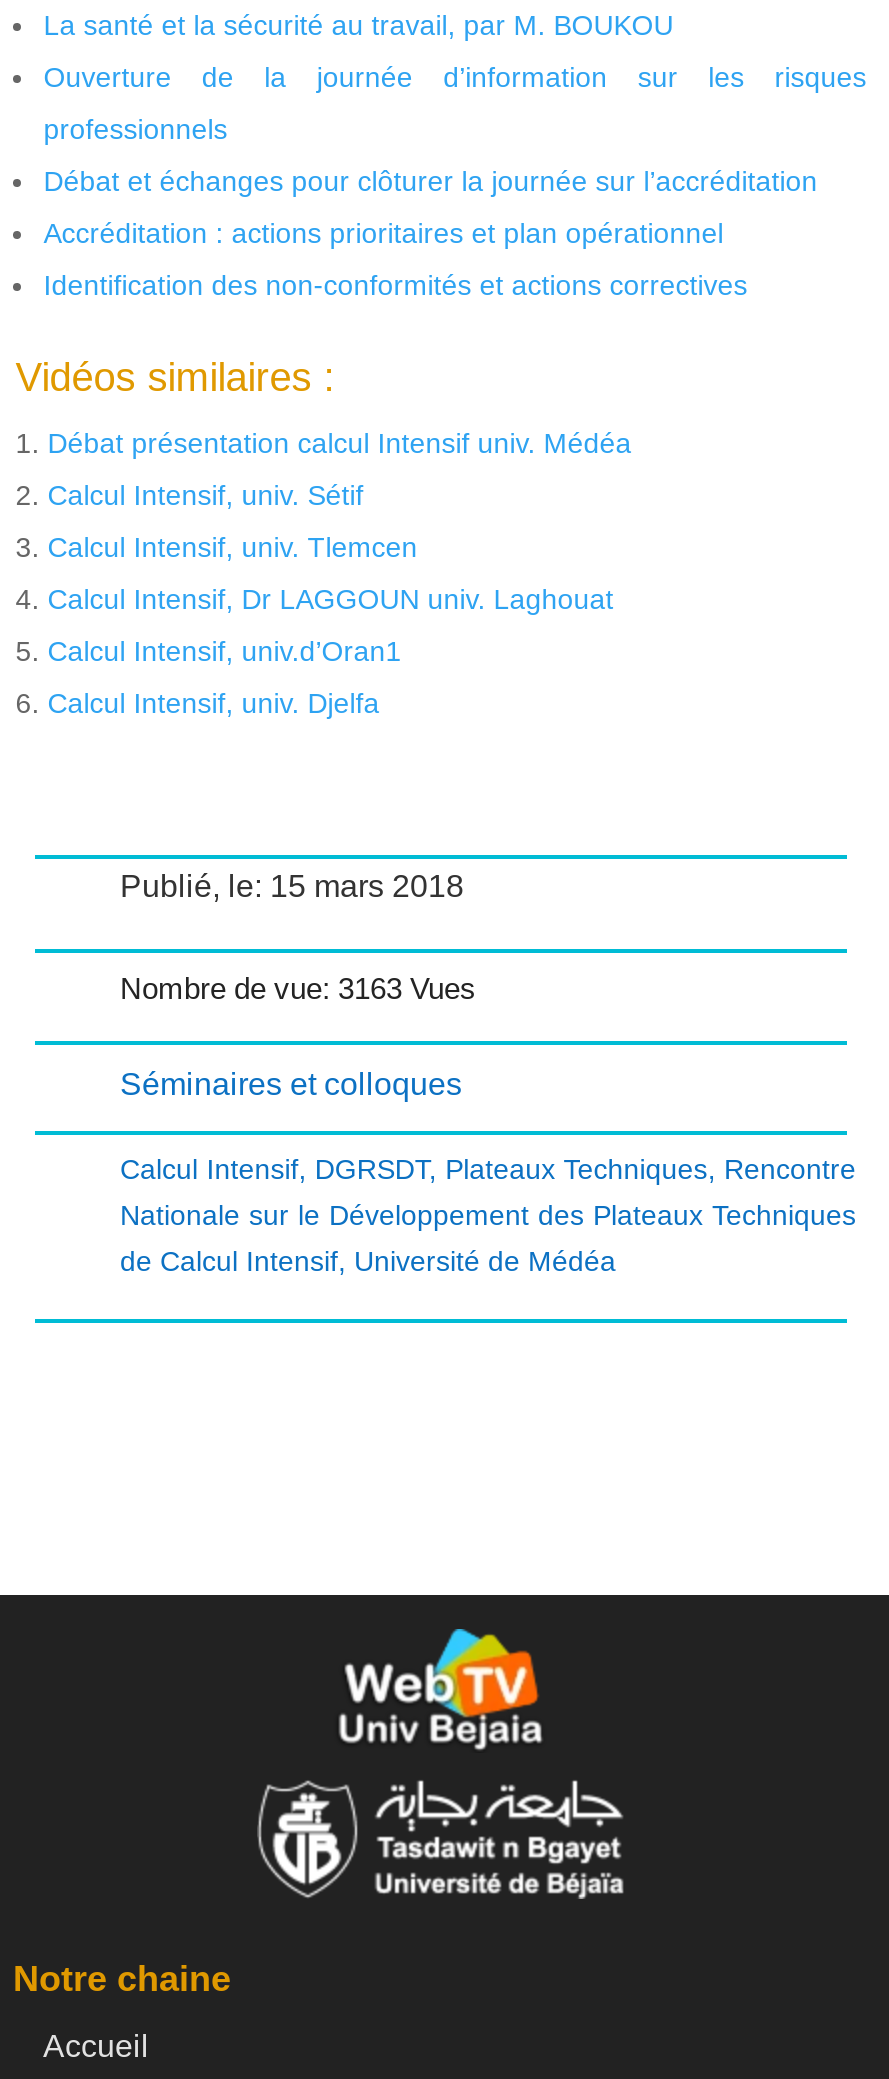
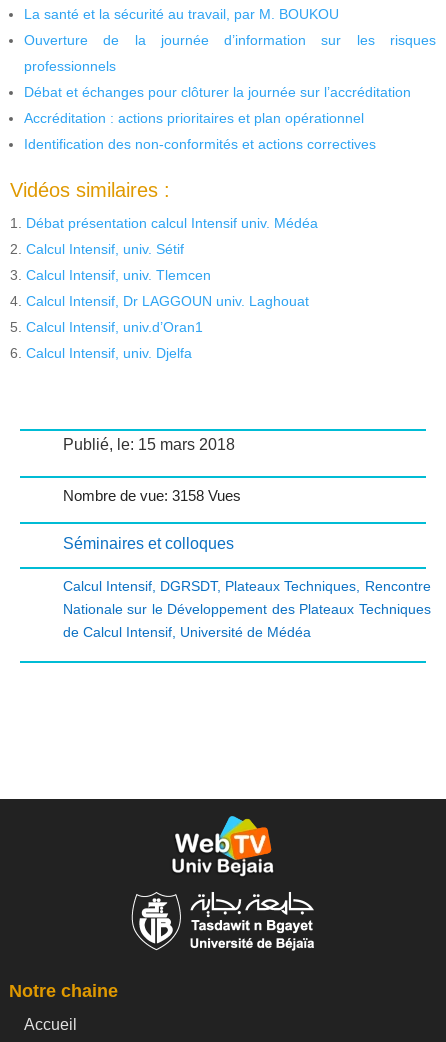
- Nombre de vue: 3163 Vues
+ Nombre de vue: 3158 Vues
